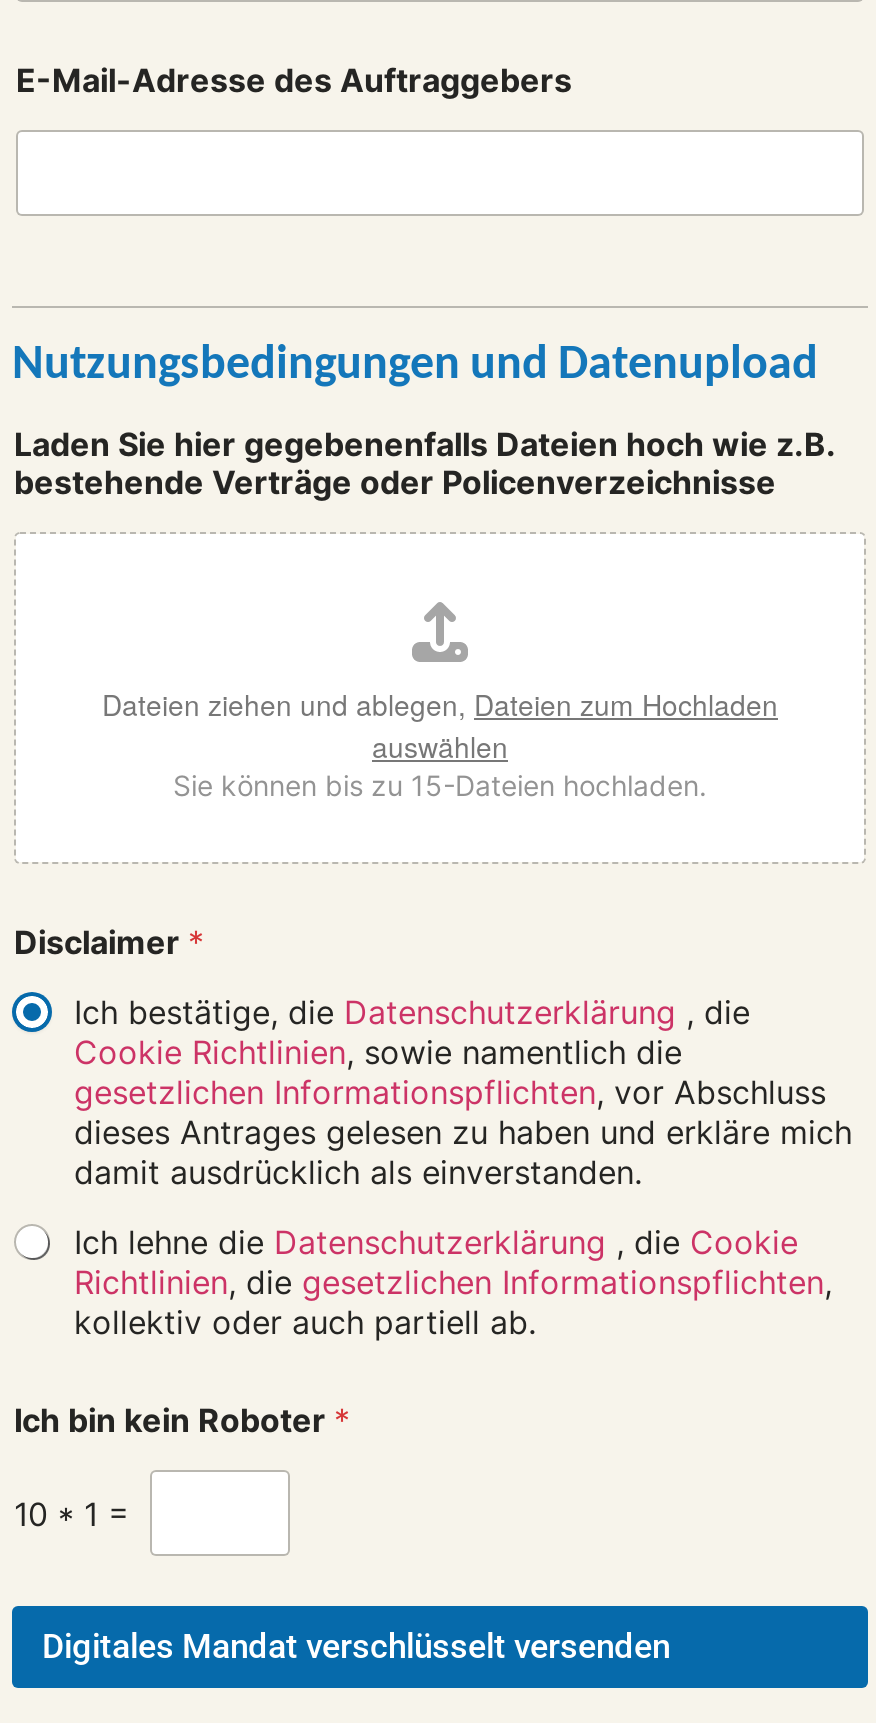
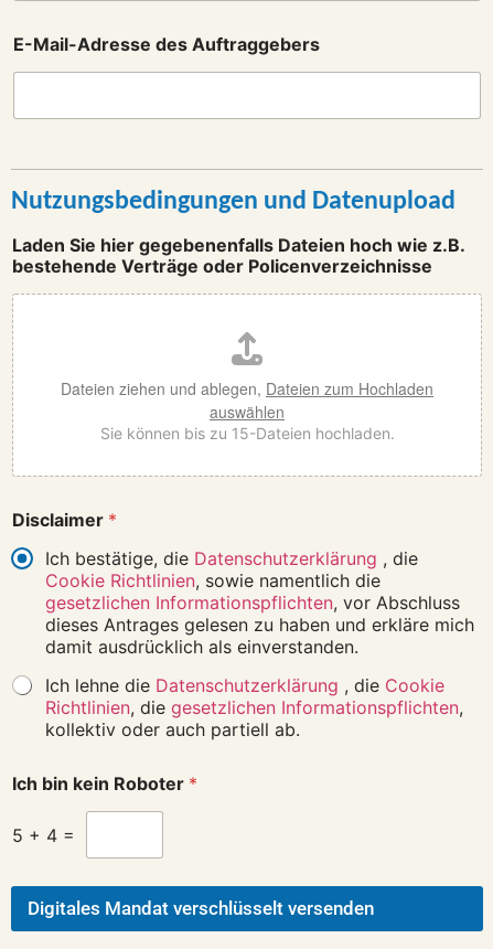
- 10 * 1 =
+ 5 + 4 =
